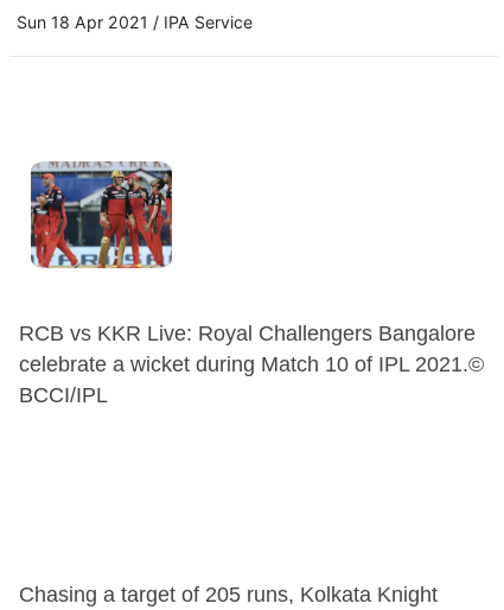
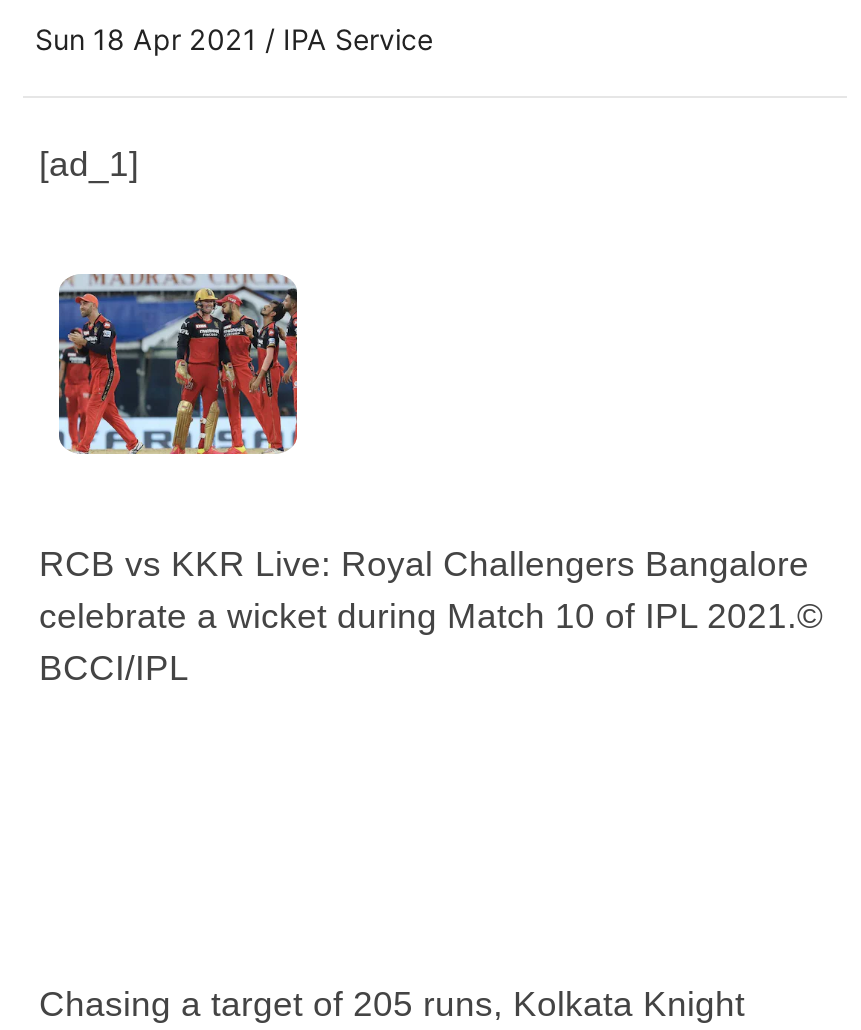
+ [ad_1]
